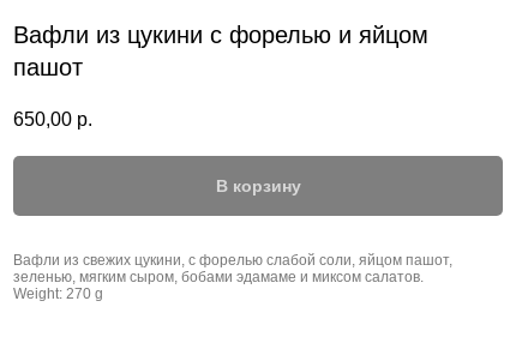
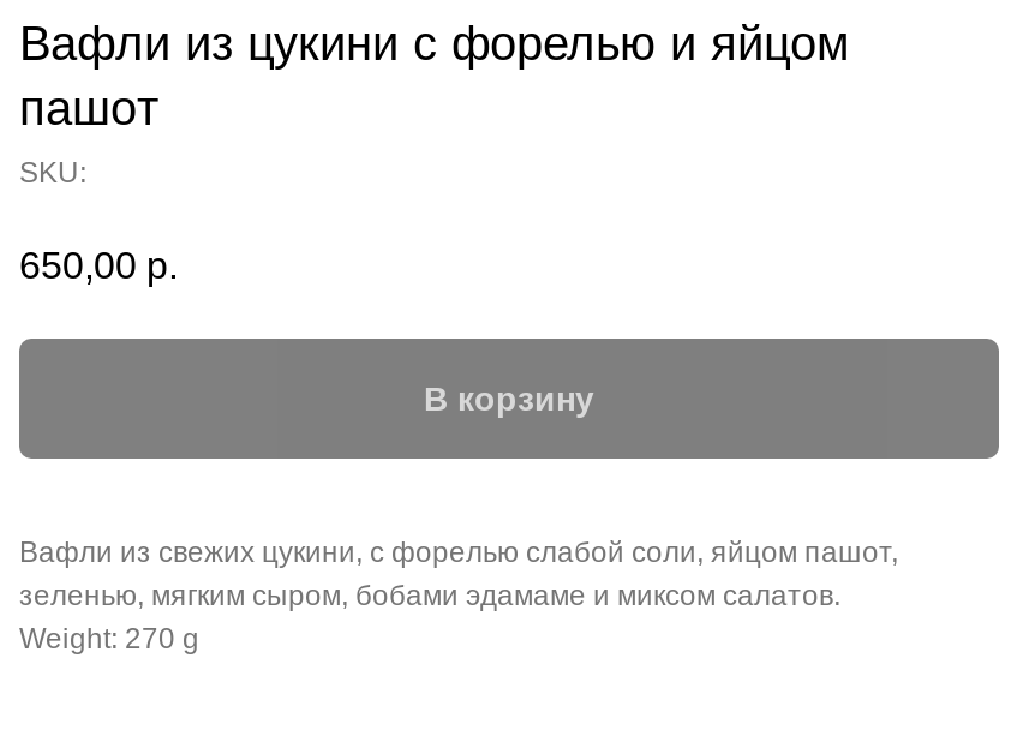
+ SKU:
